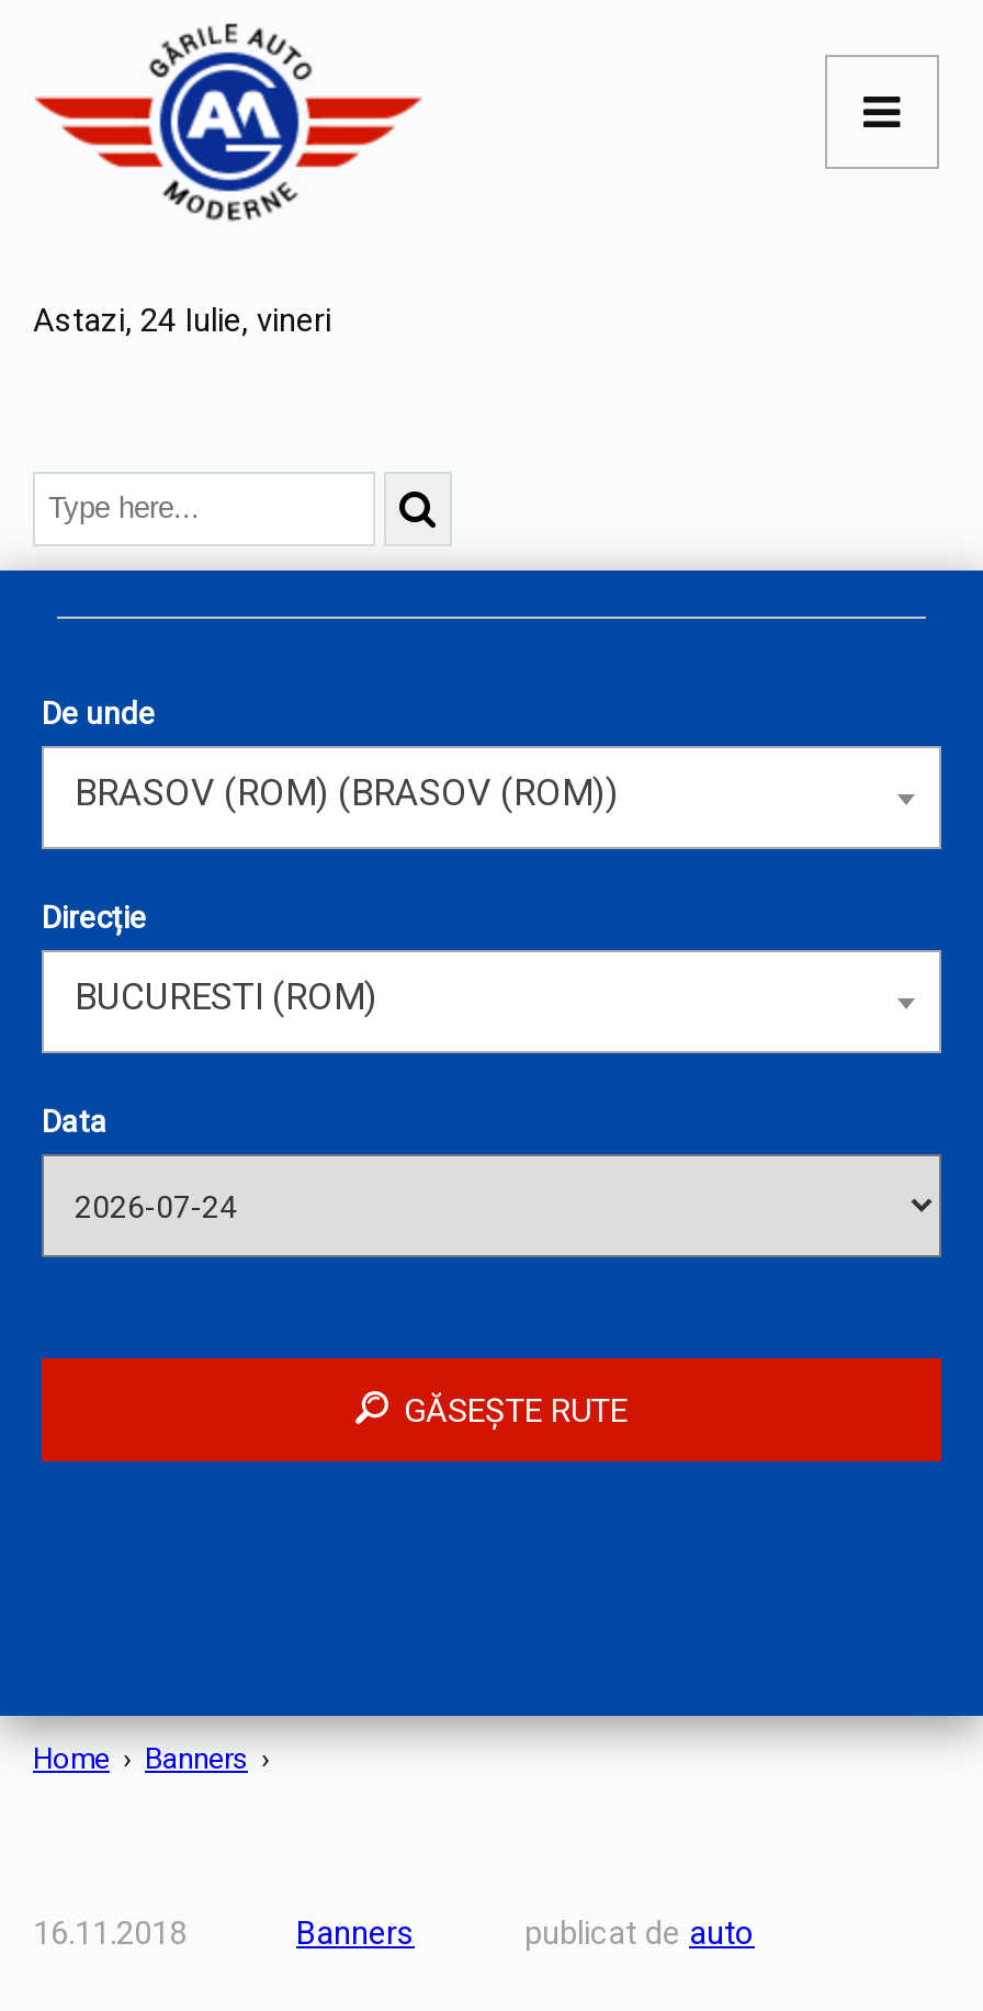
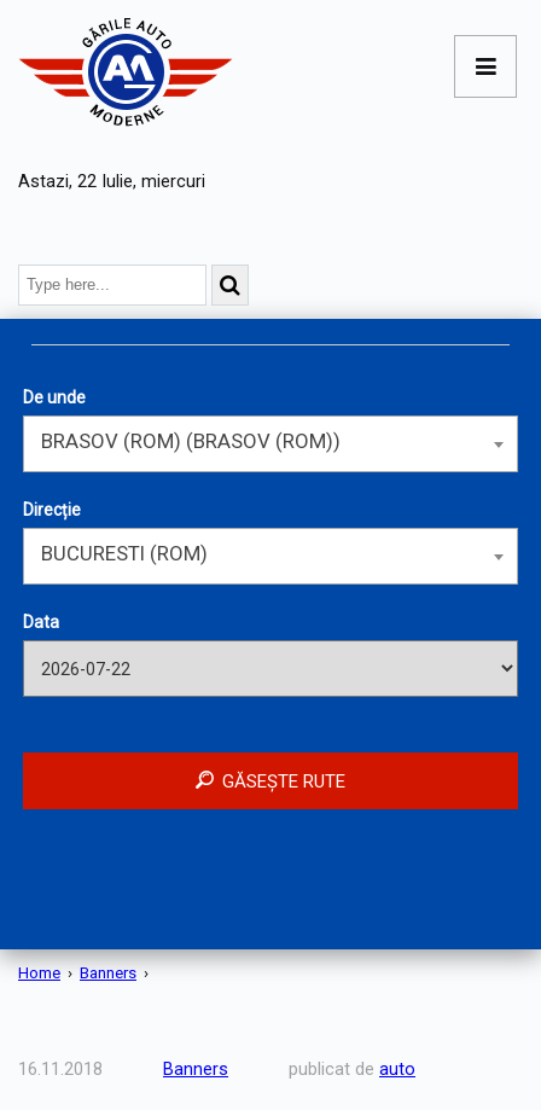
- Astazi, 24 Iulie, vineri
+ Astazi, 22 Iulie, miercuri
